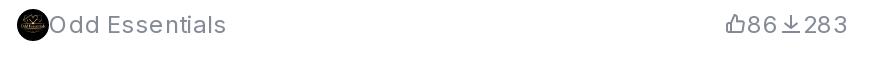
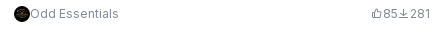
- 86
- 283
+ 85
+ 281
